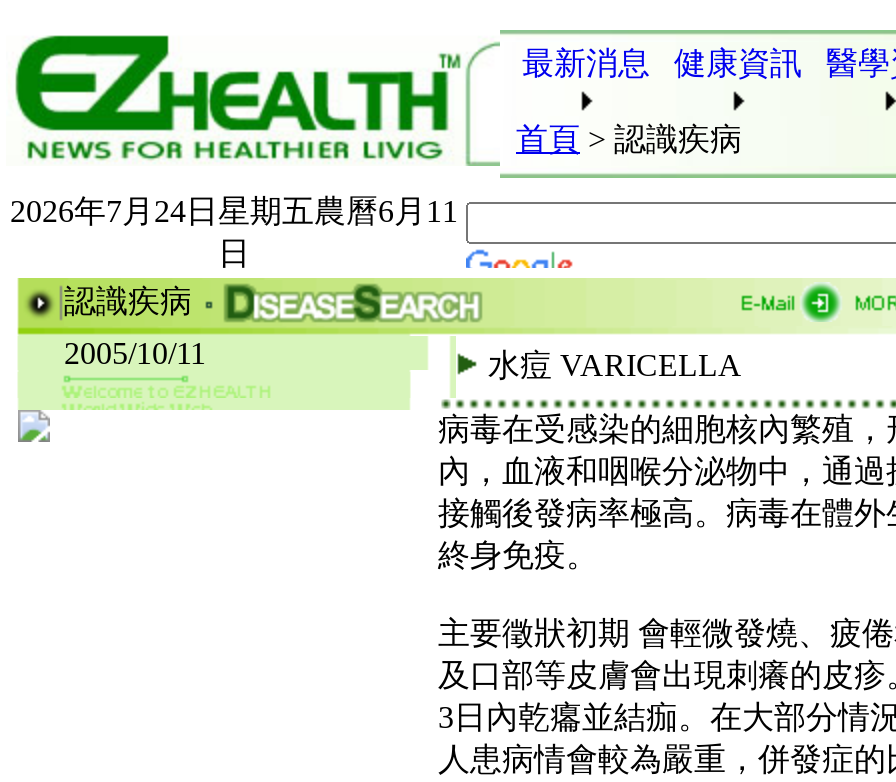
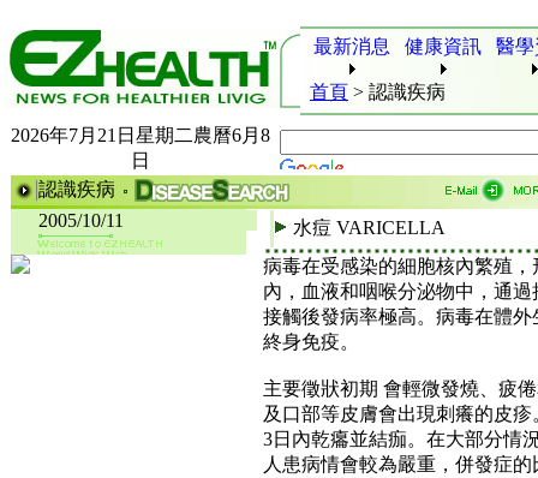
- 2026年7月24日星期五農曆6月11
+ 2026年7月21日星期二農曆6月8
